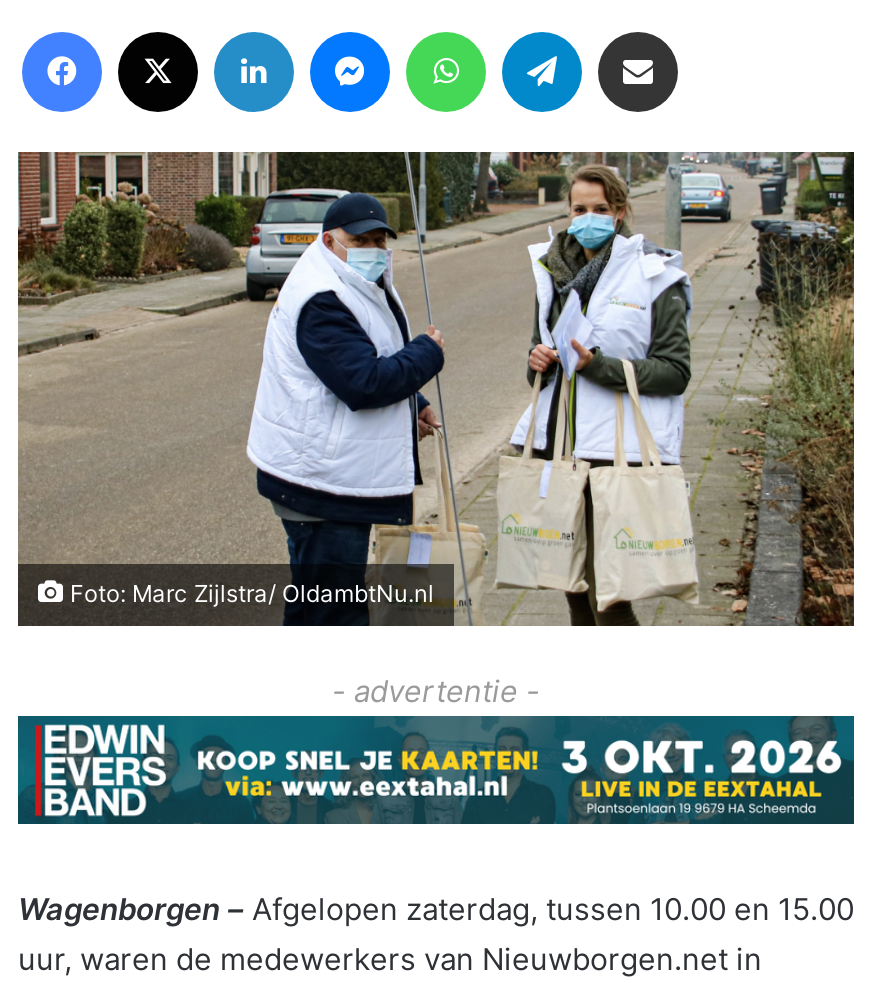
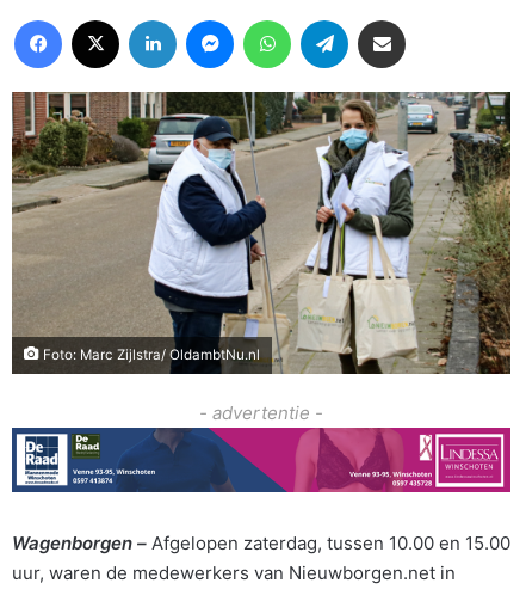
- [image]
+ [image]
